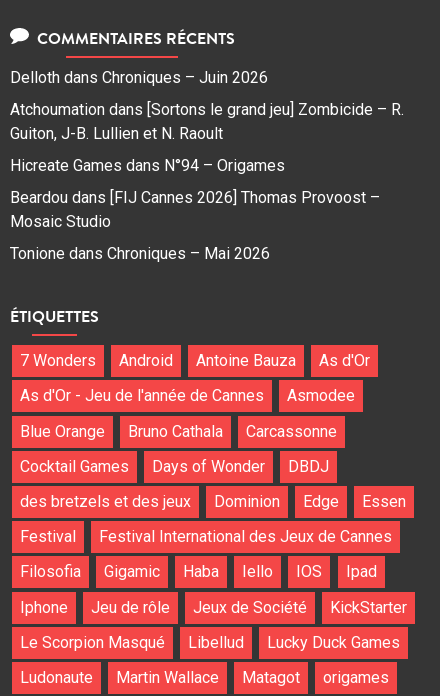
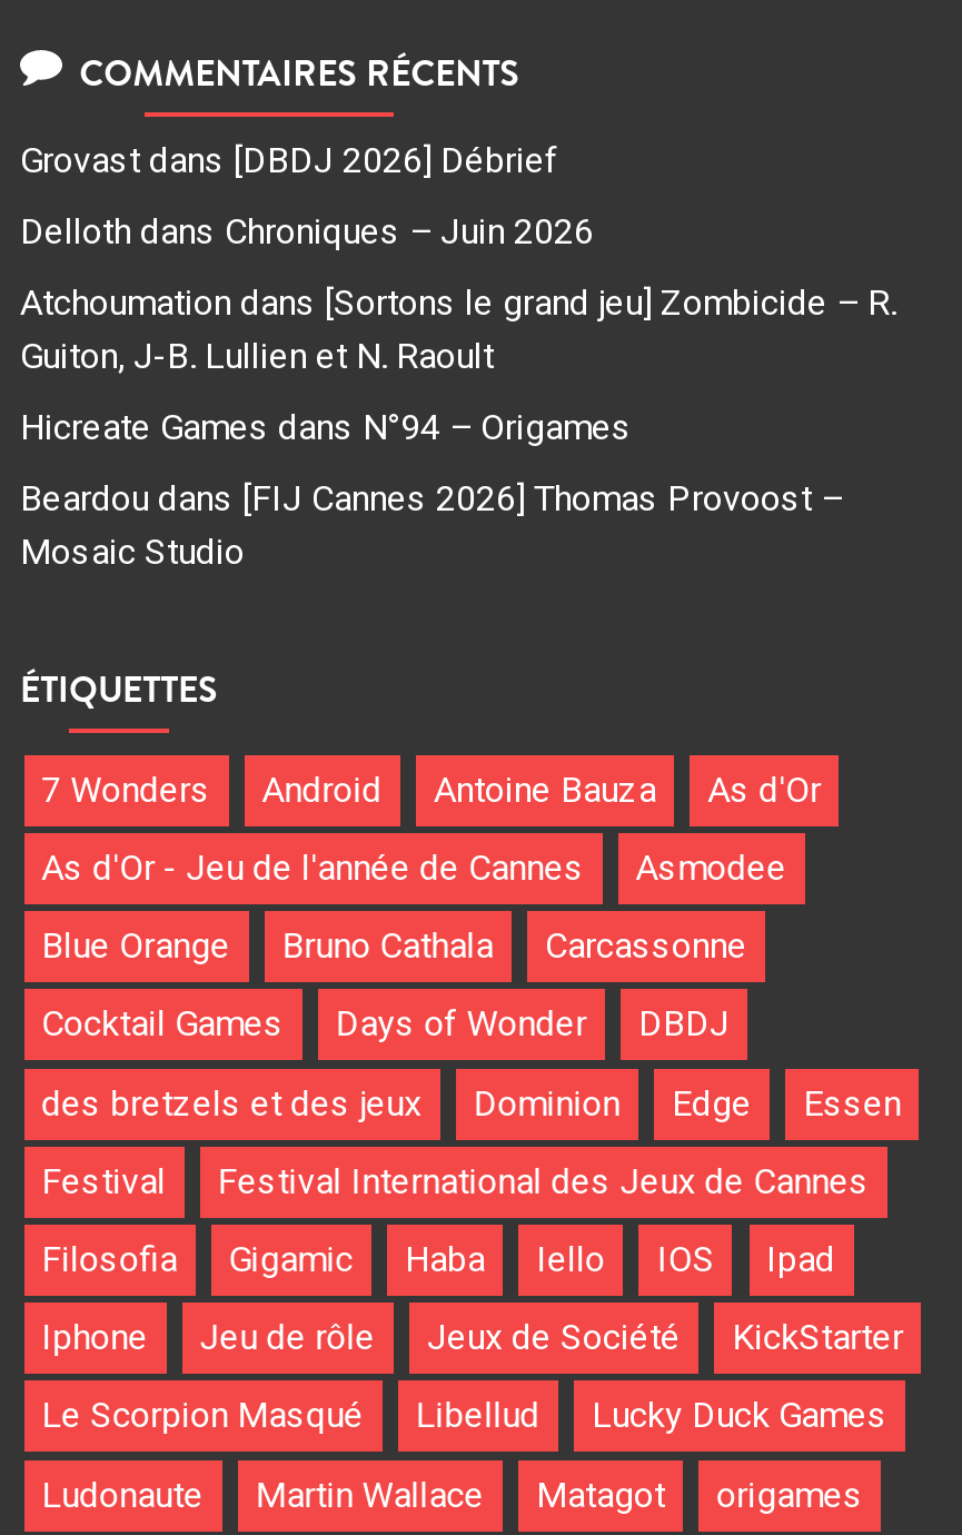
+ Grovast dans [DBDJ 2026] Débrief

moved down: Delloth dans Chroniques – Juin 2026 | Atchoumation dans [Sortons le grand jeu] Zombicide – R. | Guiton, J-B. Lullien et N. Raoult | Hicreate Games dans N°94 – Origames | Beardou dans [FIJ Cannes 2026] Thomas Provoost – | Mosaic Studio

- Tonione dans Chroniques – Mai 2026
